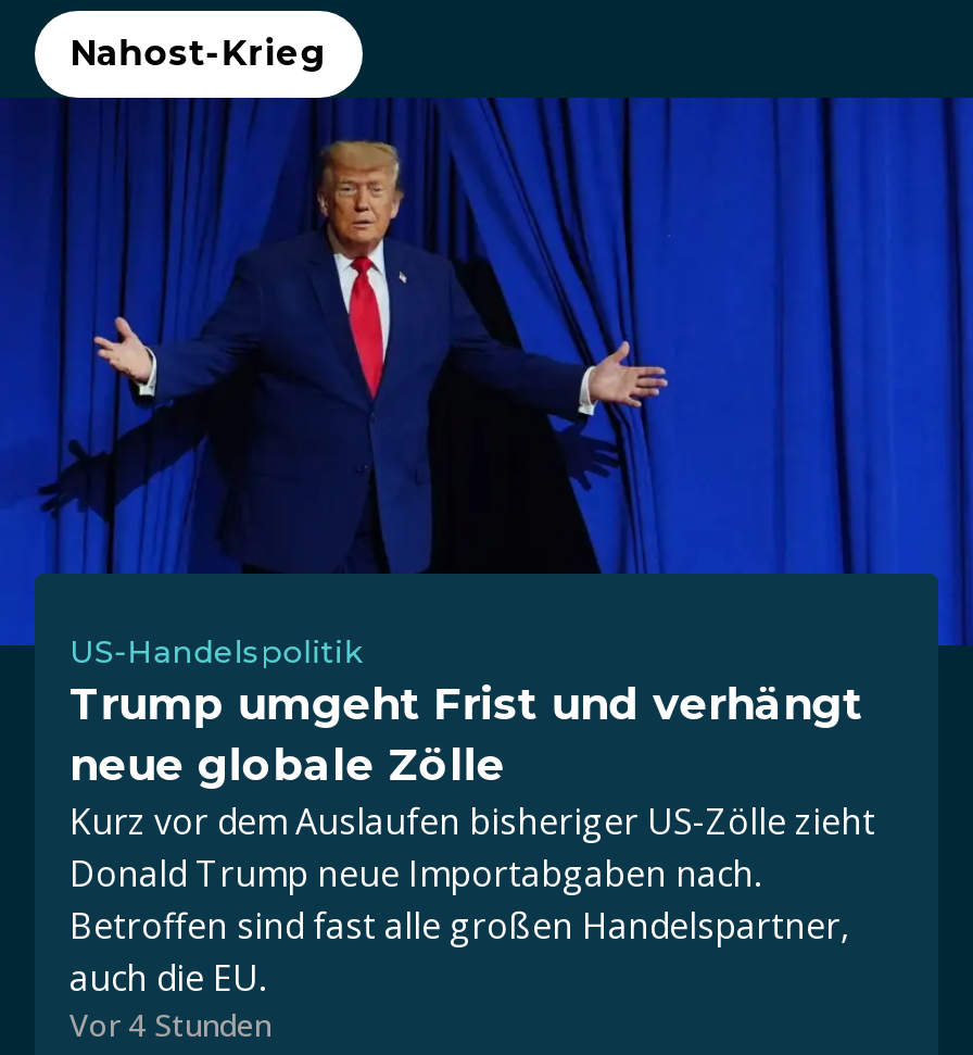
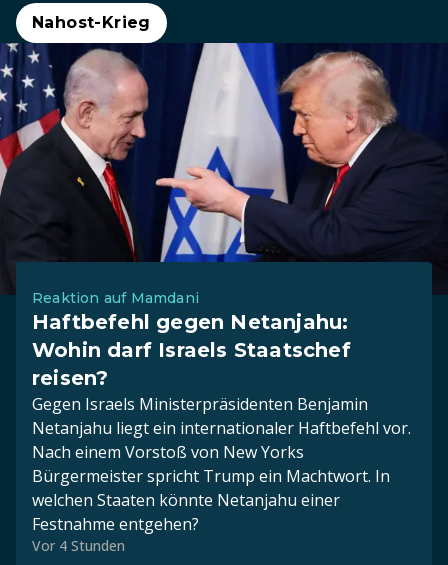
- [image]
- US-Handelspolitik
- Trump umgeht Frist und verhängt
- neue globale Zölle
- Kurz vor dem Auslaufen bisheriger US-Zölle zieht
- Donald Trump neue Importabgaben nach.
- Betroffen sind fast alle großen Handelspartner,
- auch die EU.
+ [image]
+ Reaktion auf Mamdani
+ Haftbefehl gegen Netanjahu:
+ Wohin darf Israels Staatschef
+ reisen?
+ Gegen Israels Ministerpräsidenten Benjamin
+ Netanjahu liegt ein internationaler Haftbefehl vor.
+ Nach einem Vorstoß von New Yorks
+ Bürgermeister spricht Trump ein Machtwort. In
+ welchen Staaten könnte Netanjahu einer
+ Festnahme entgehen?
